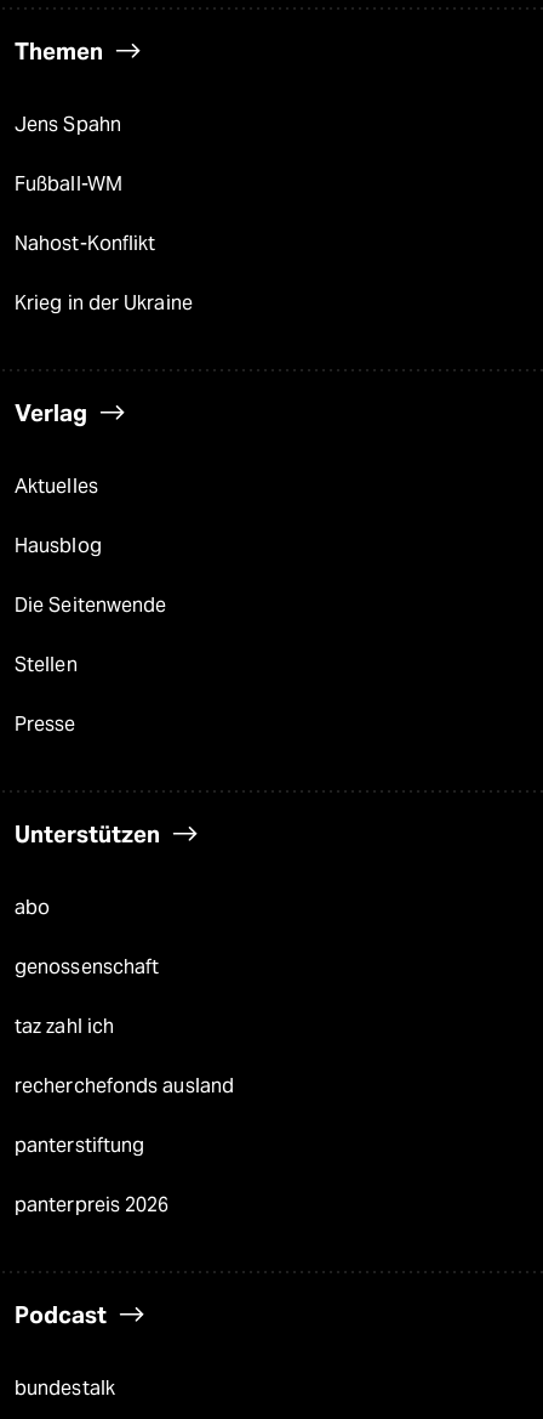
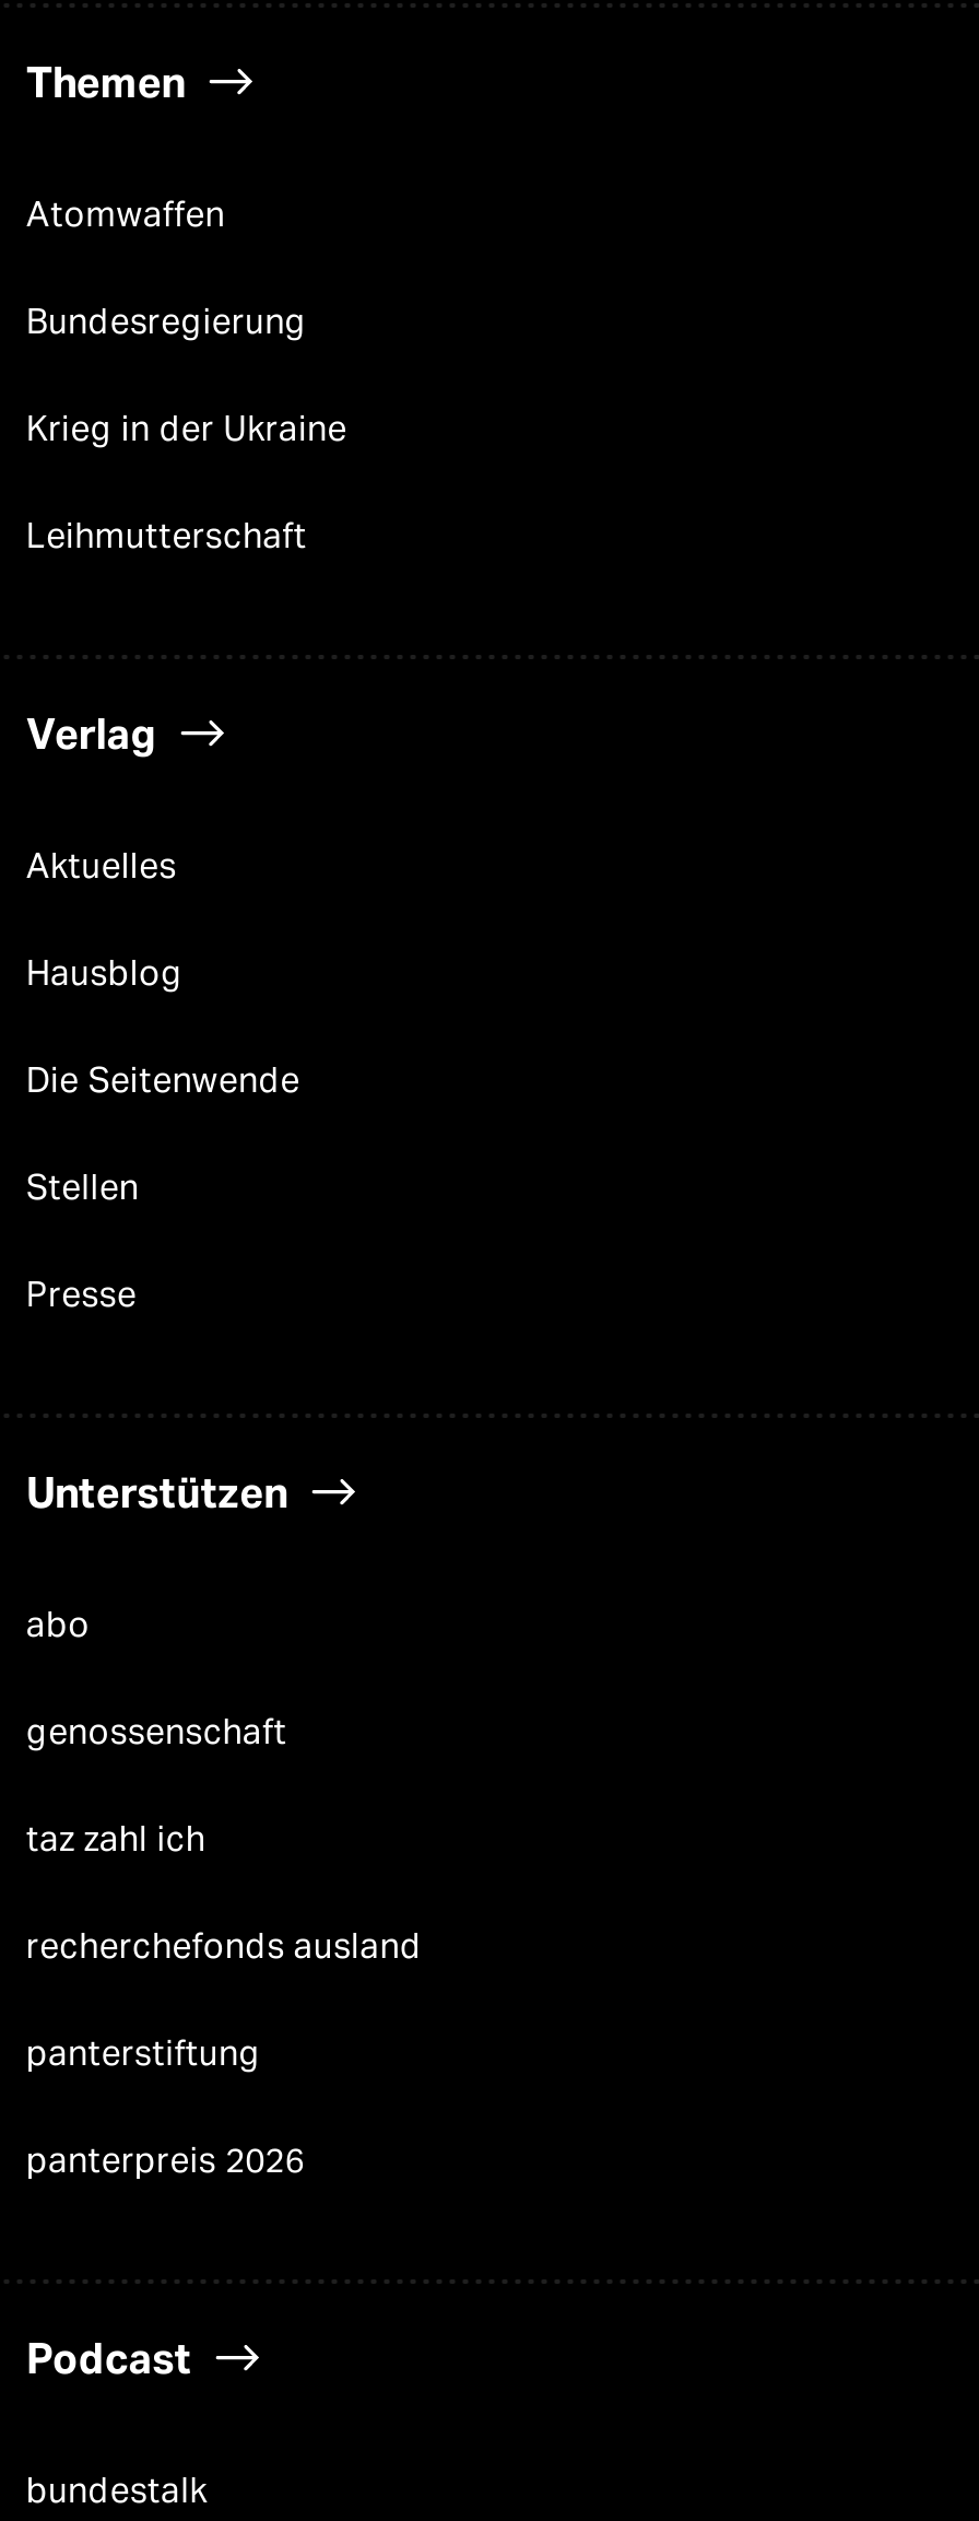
- Jens Spahn
- Fußball-WM
- Nahost-Konflikt
+ Atomwaffen
+ Bundesregierung

moved up: Krieg in der Ukraine

+ Leihmutterschaft
